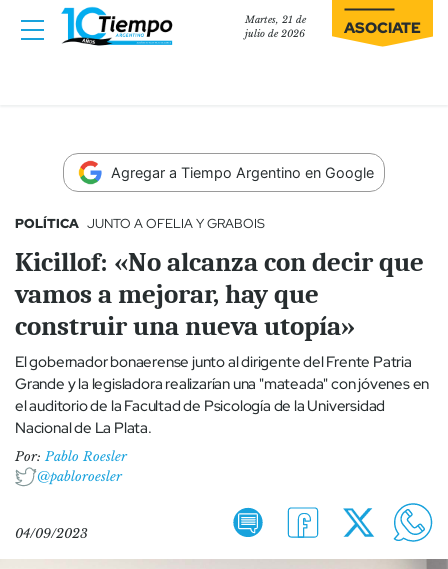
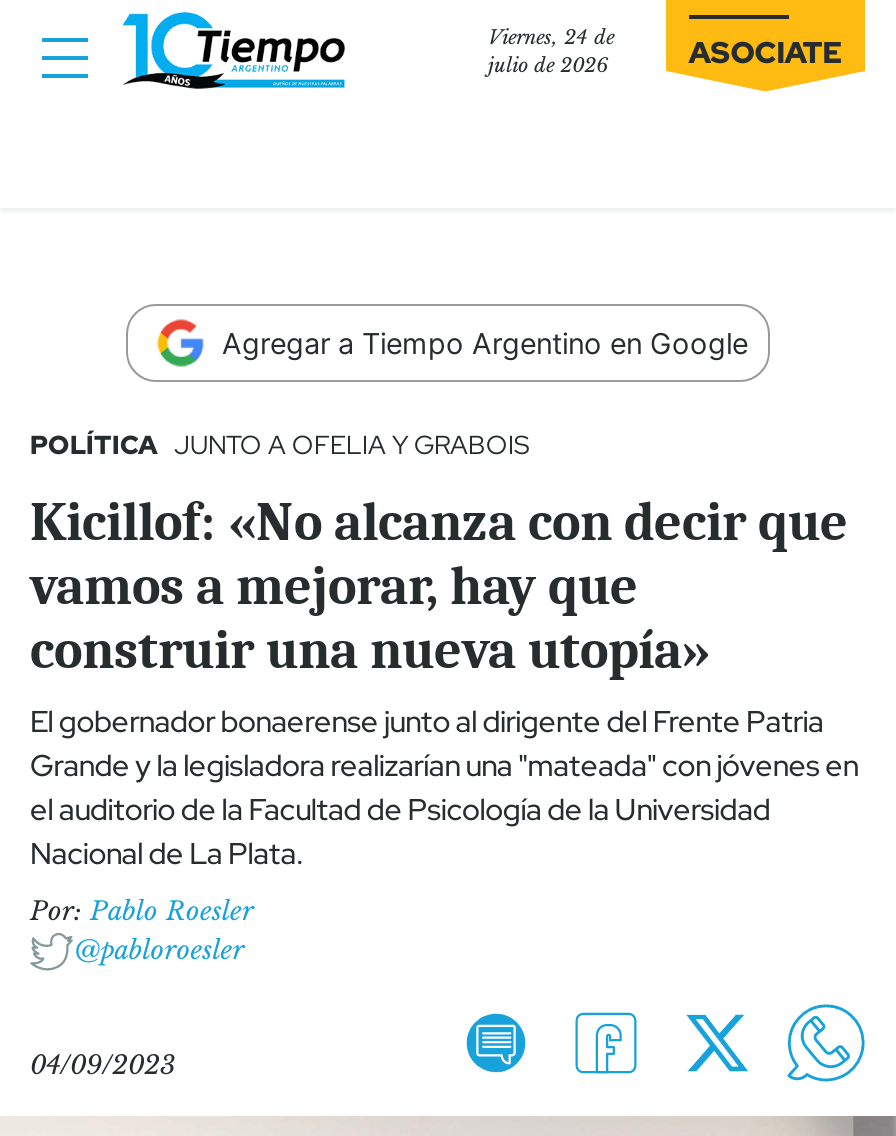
- Martes, 21 de
+ Viernes, 24 de
